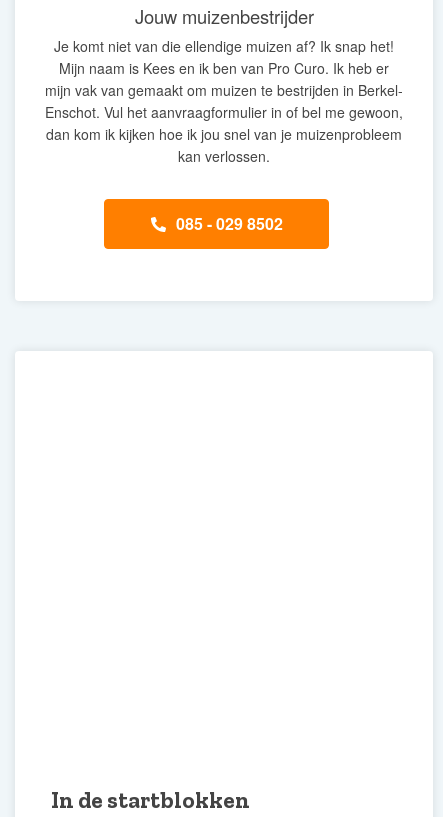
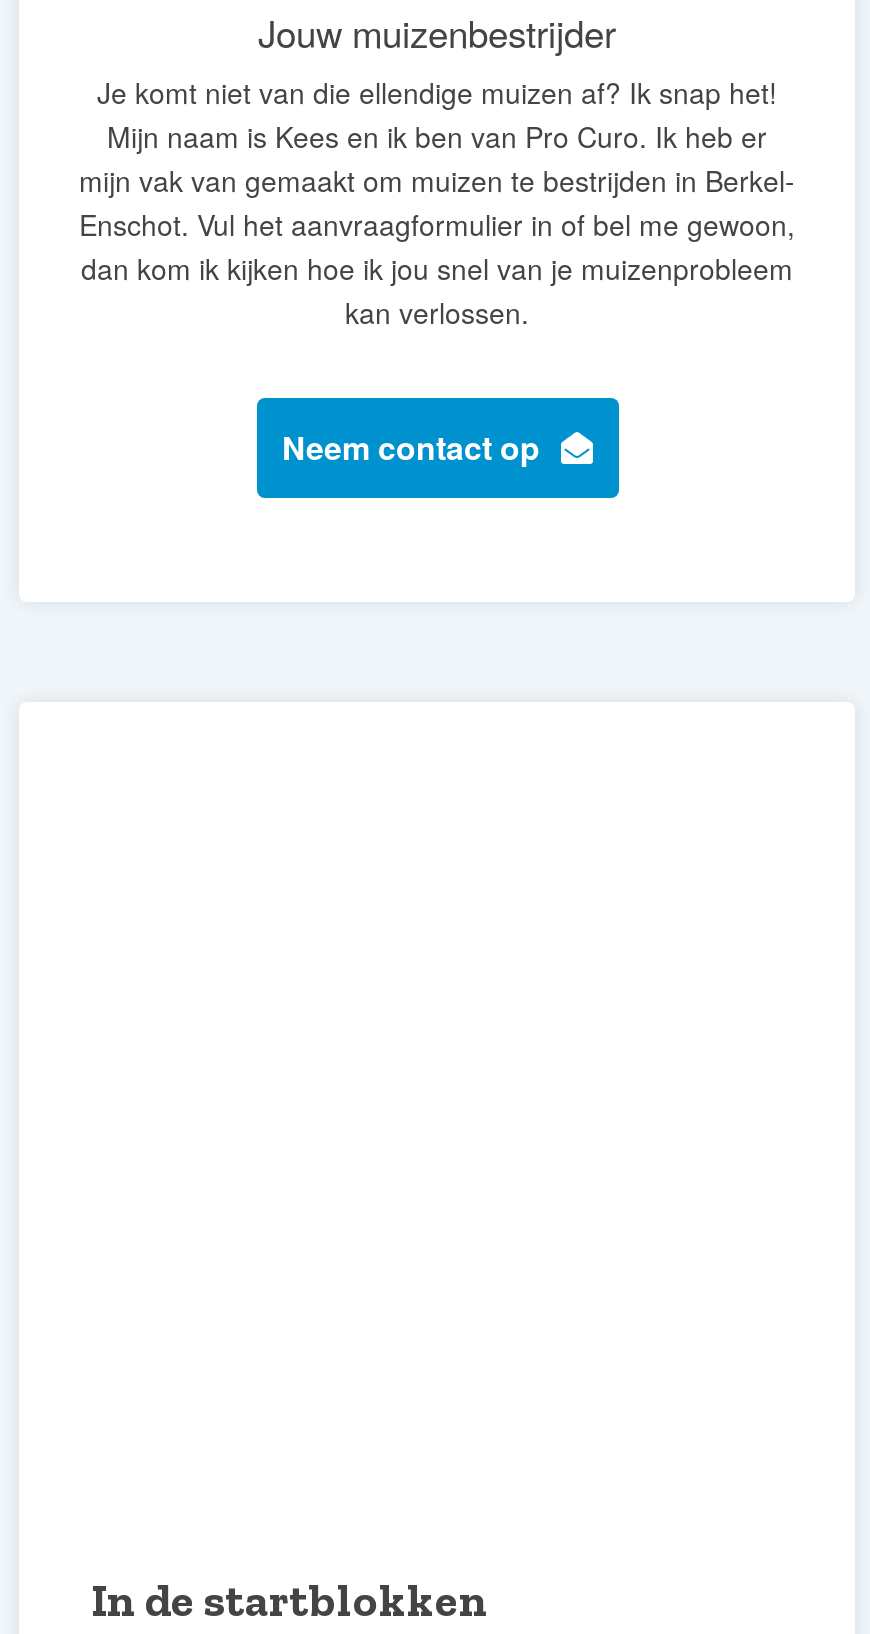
- 085 - 029 8502
+ Neem contact op
